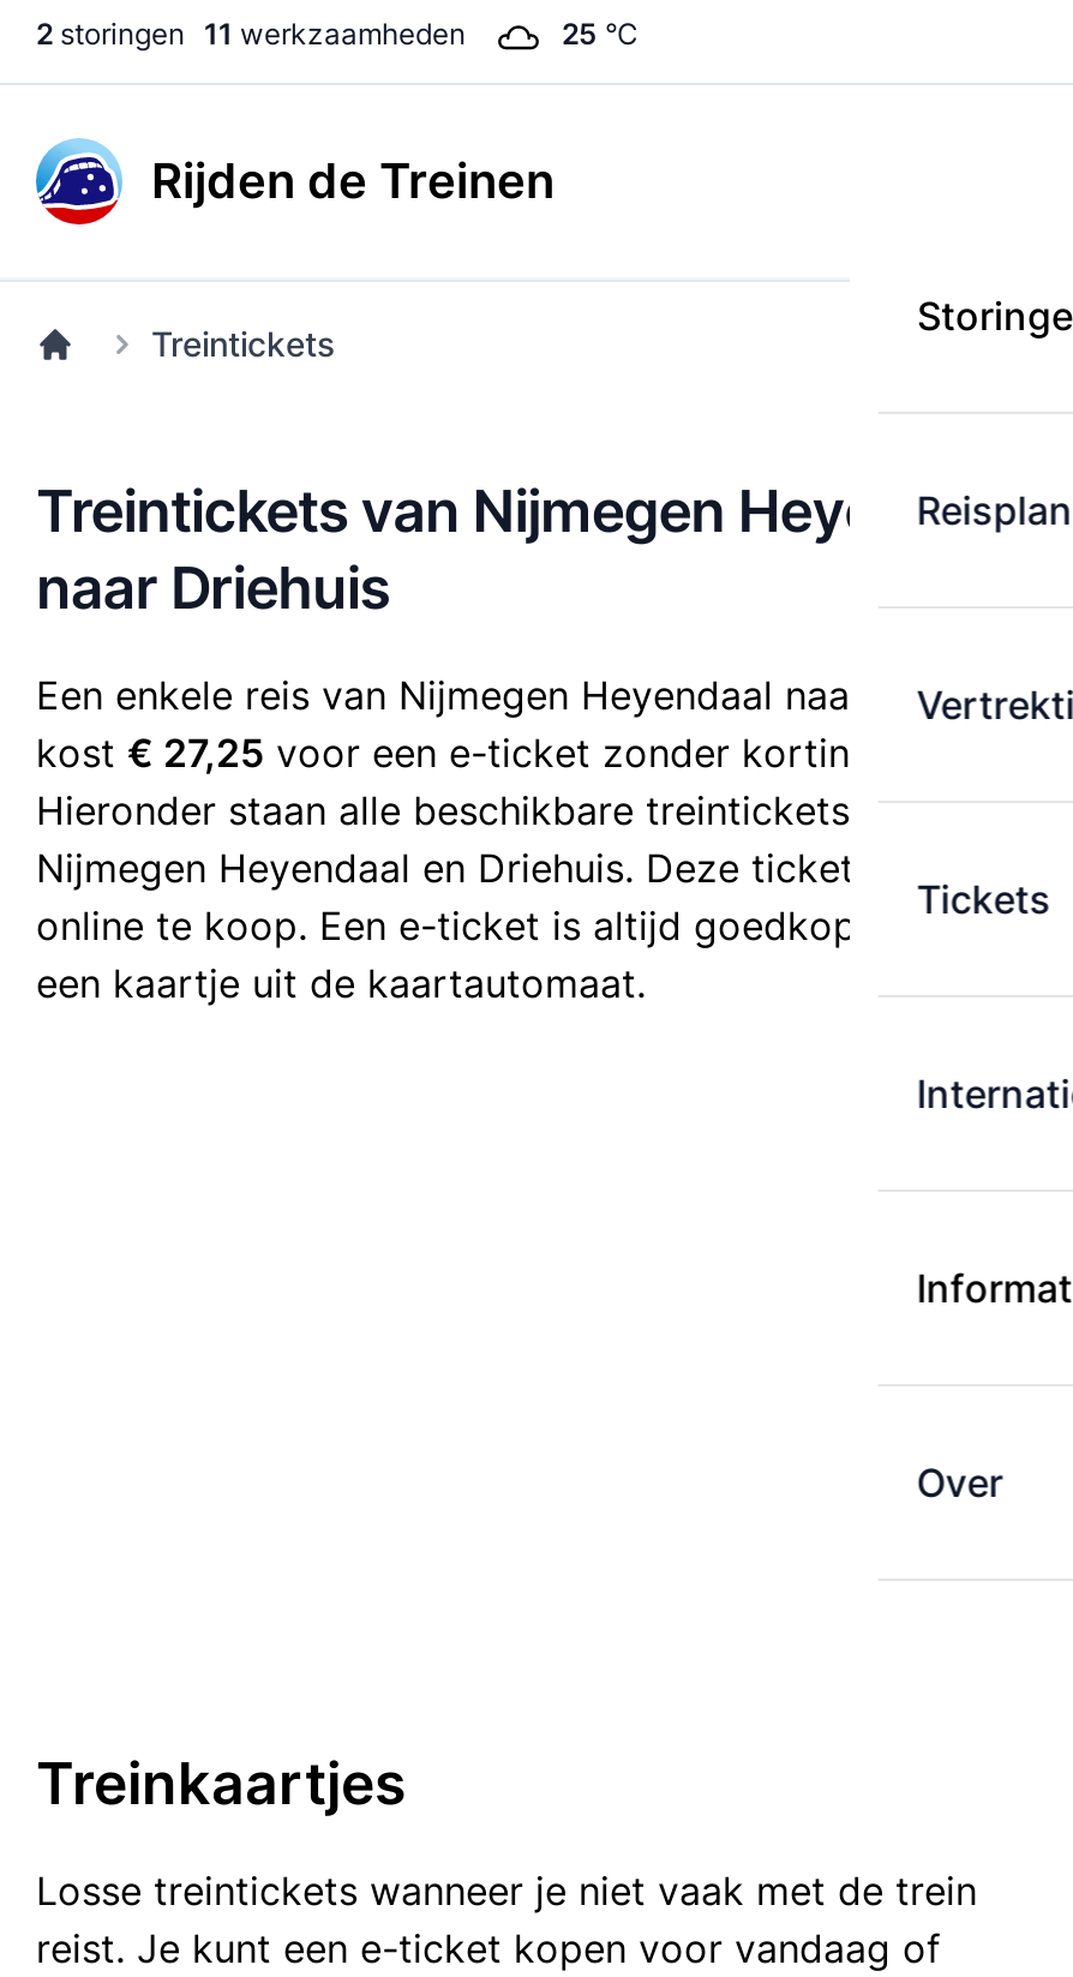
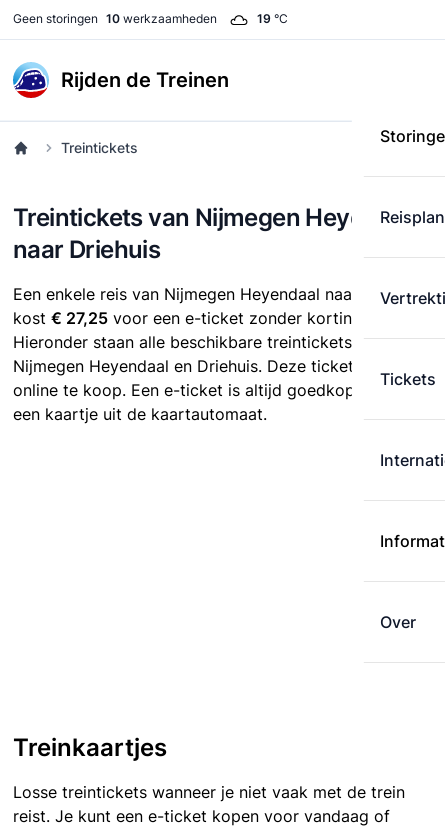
- 2 storingen 11 werkzaamheden
+ Geen storingen 10 werkzaamheden

- 25 °C
+ 19 °C
